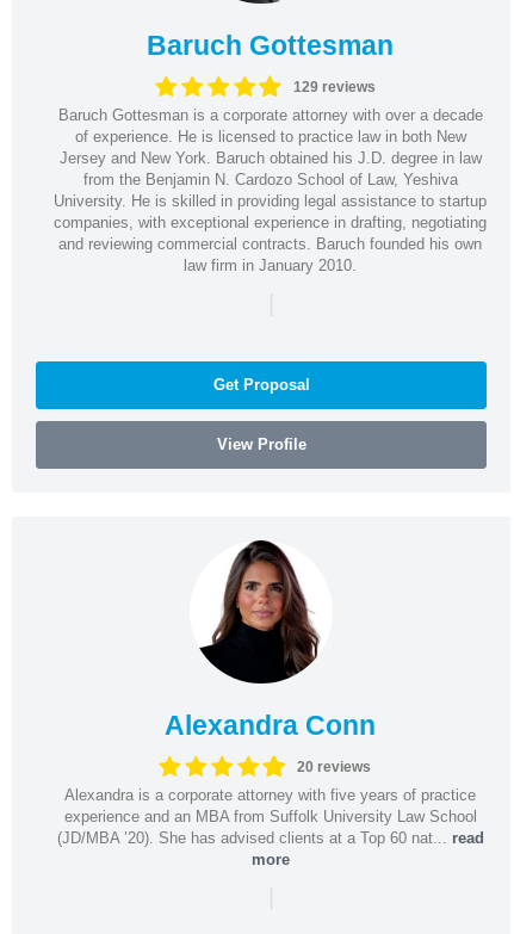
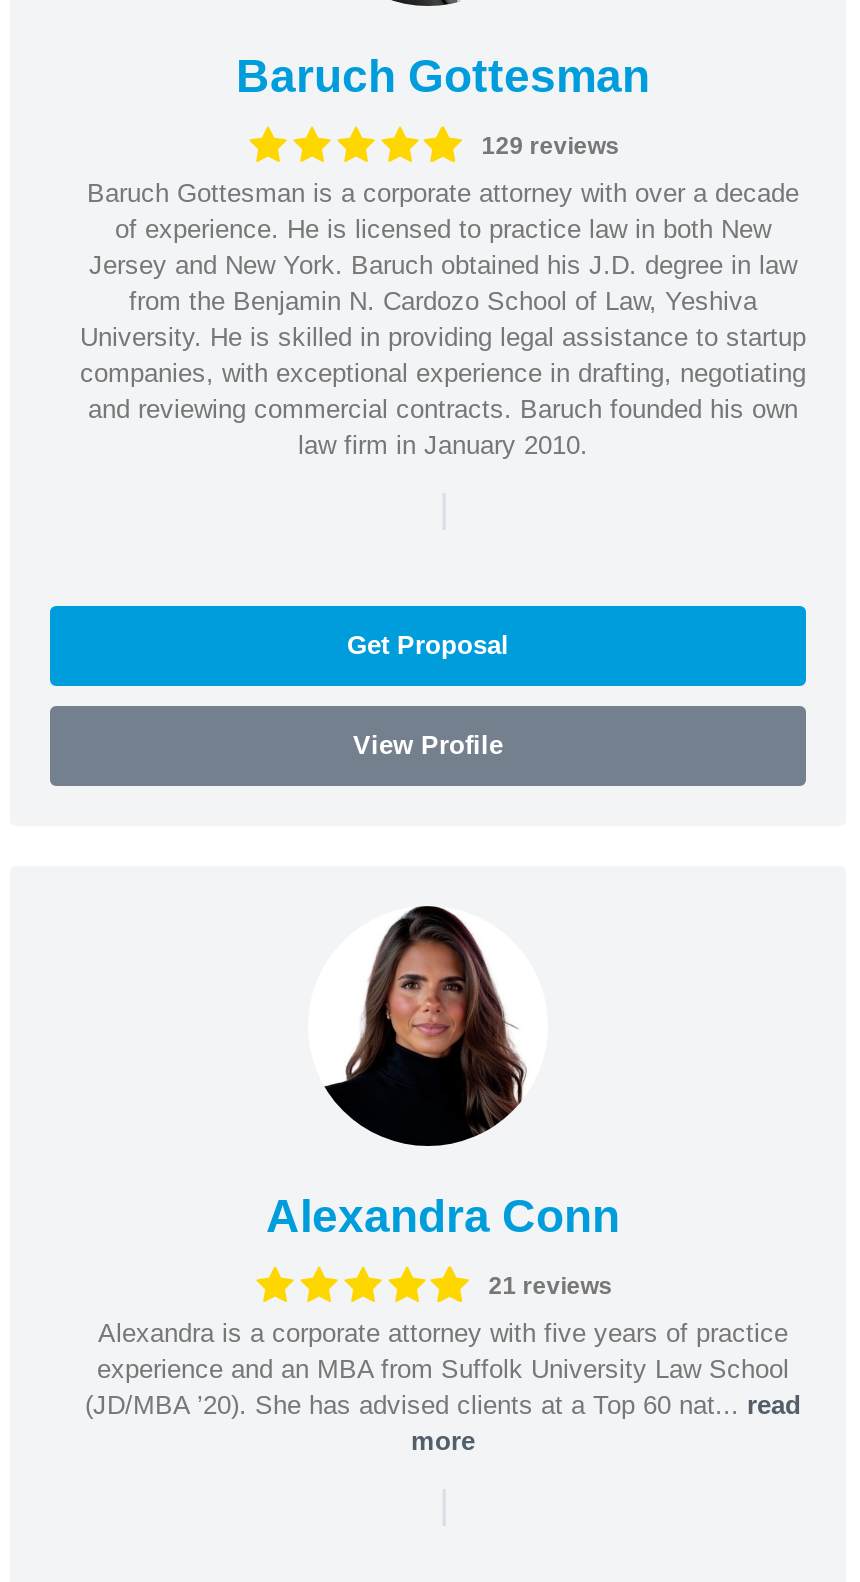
- 20 reviews
+ 21 reviews
